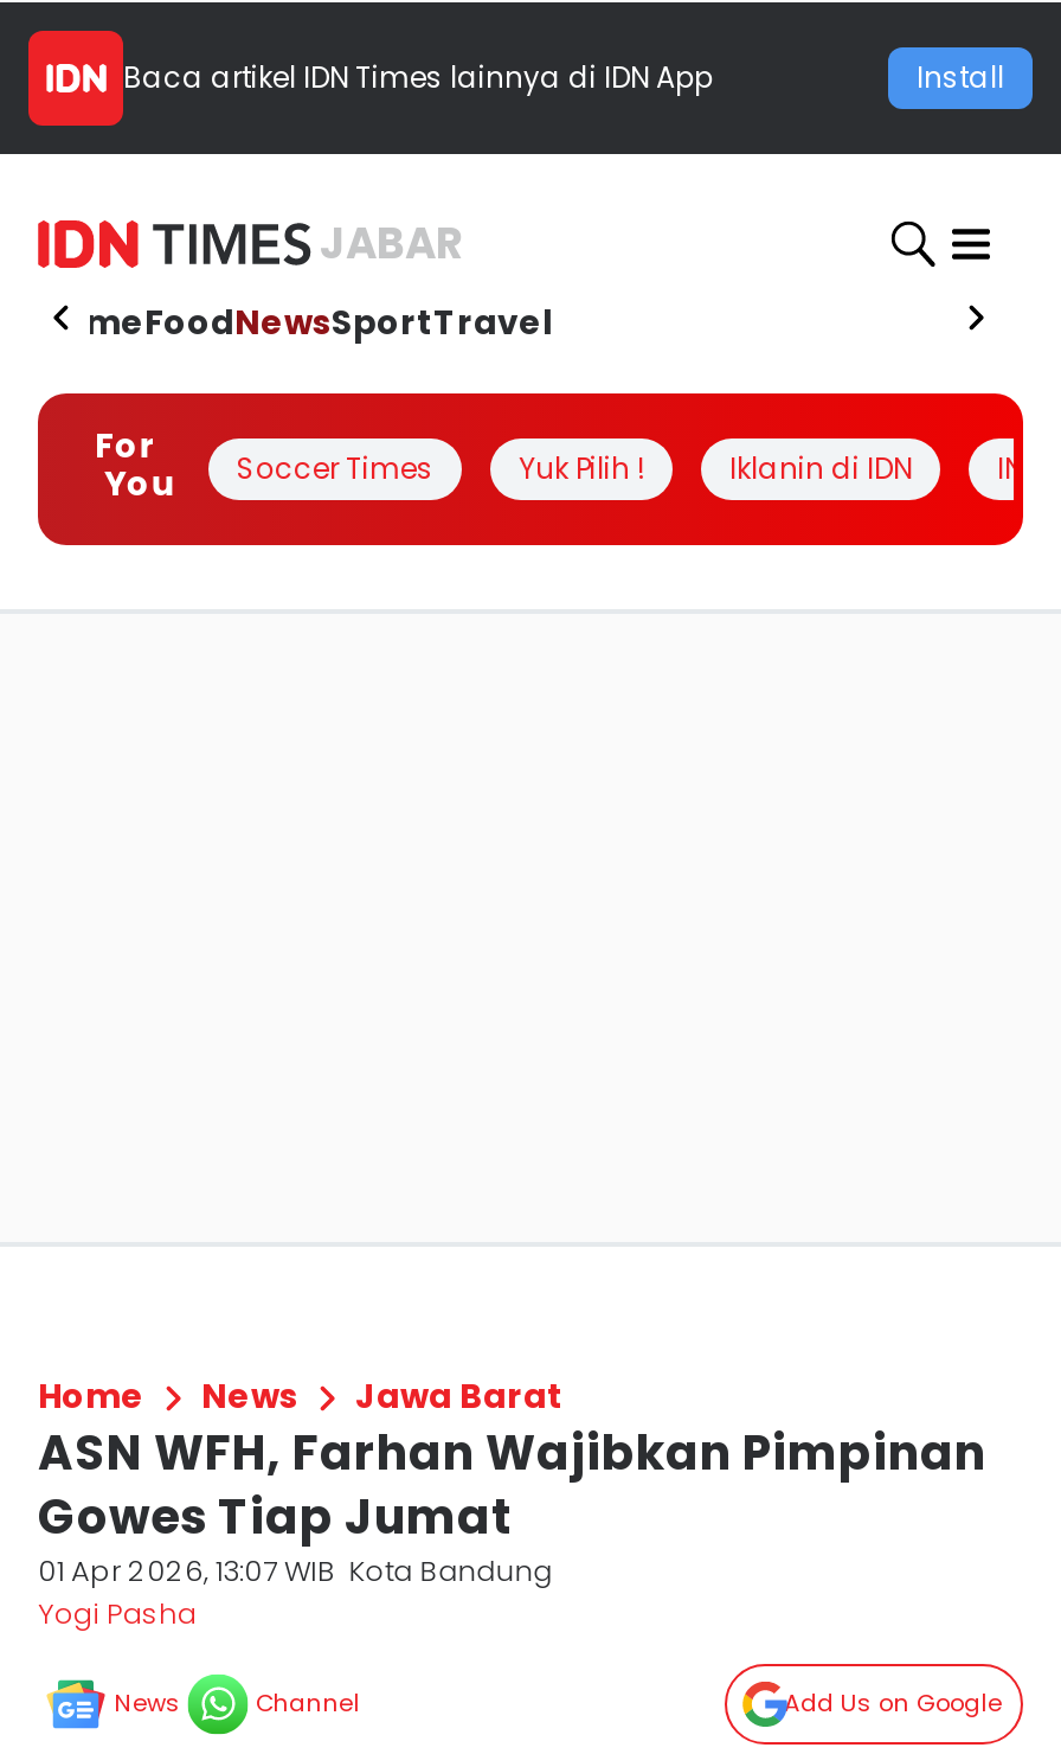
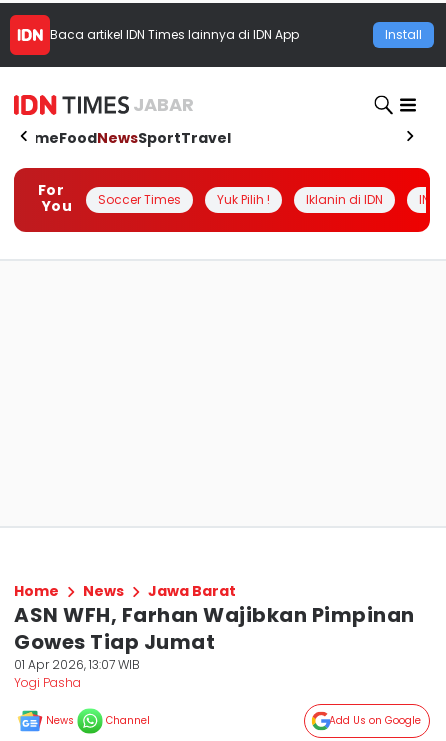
- 01 Apr 2026, 13:07 WIB Kota Bandung
+ 01 Apr 2026, 13:07 WIB
